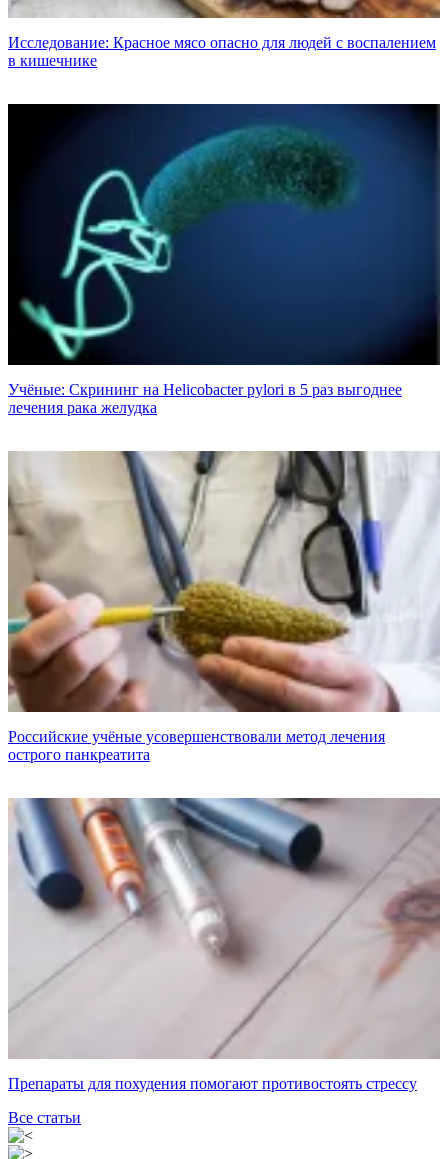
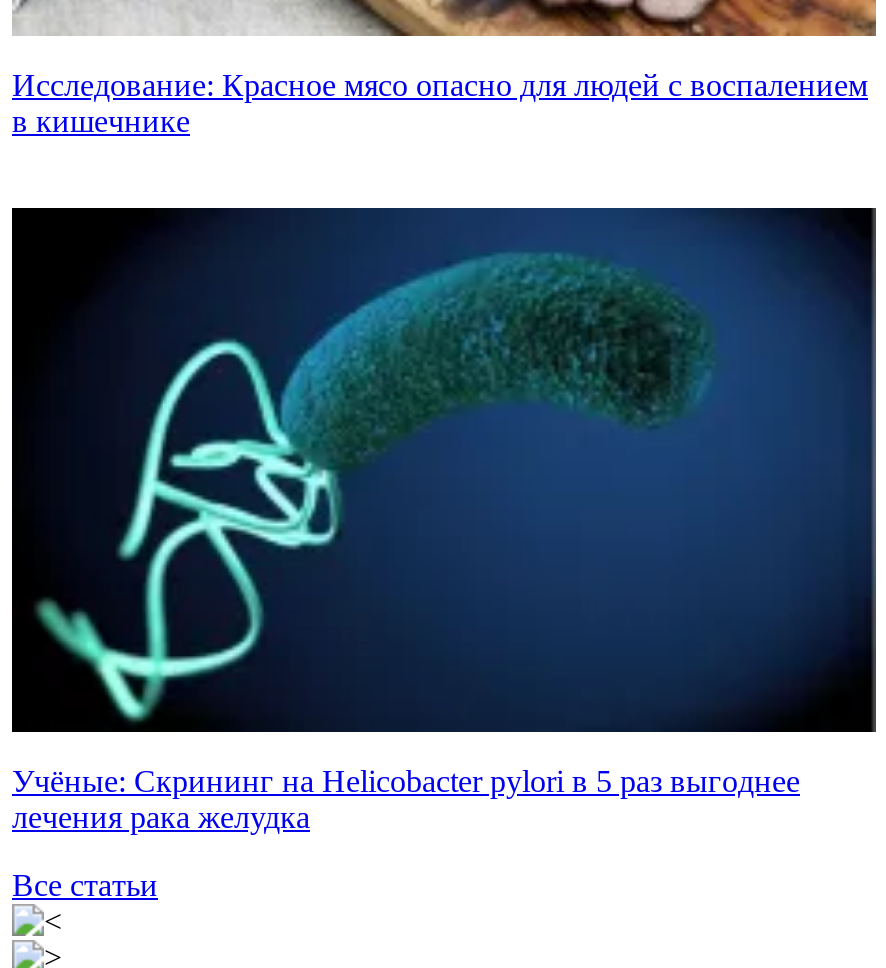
- [image]
- Российские учёные усовершенствовали метод лечения
- острого панкреатита

- [image]
- Препараты для похудения помогают противостоять стрессу
